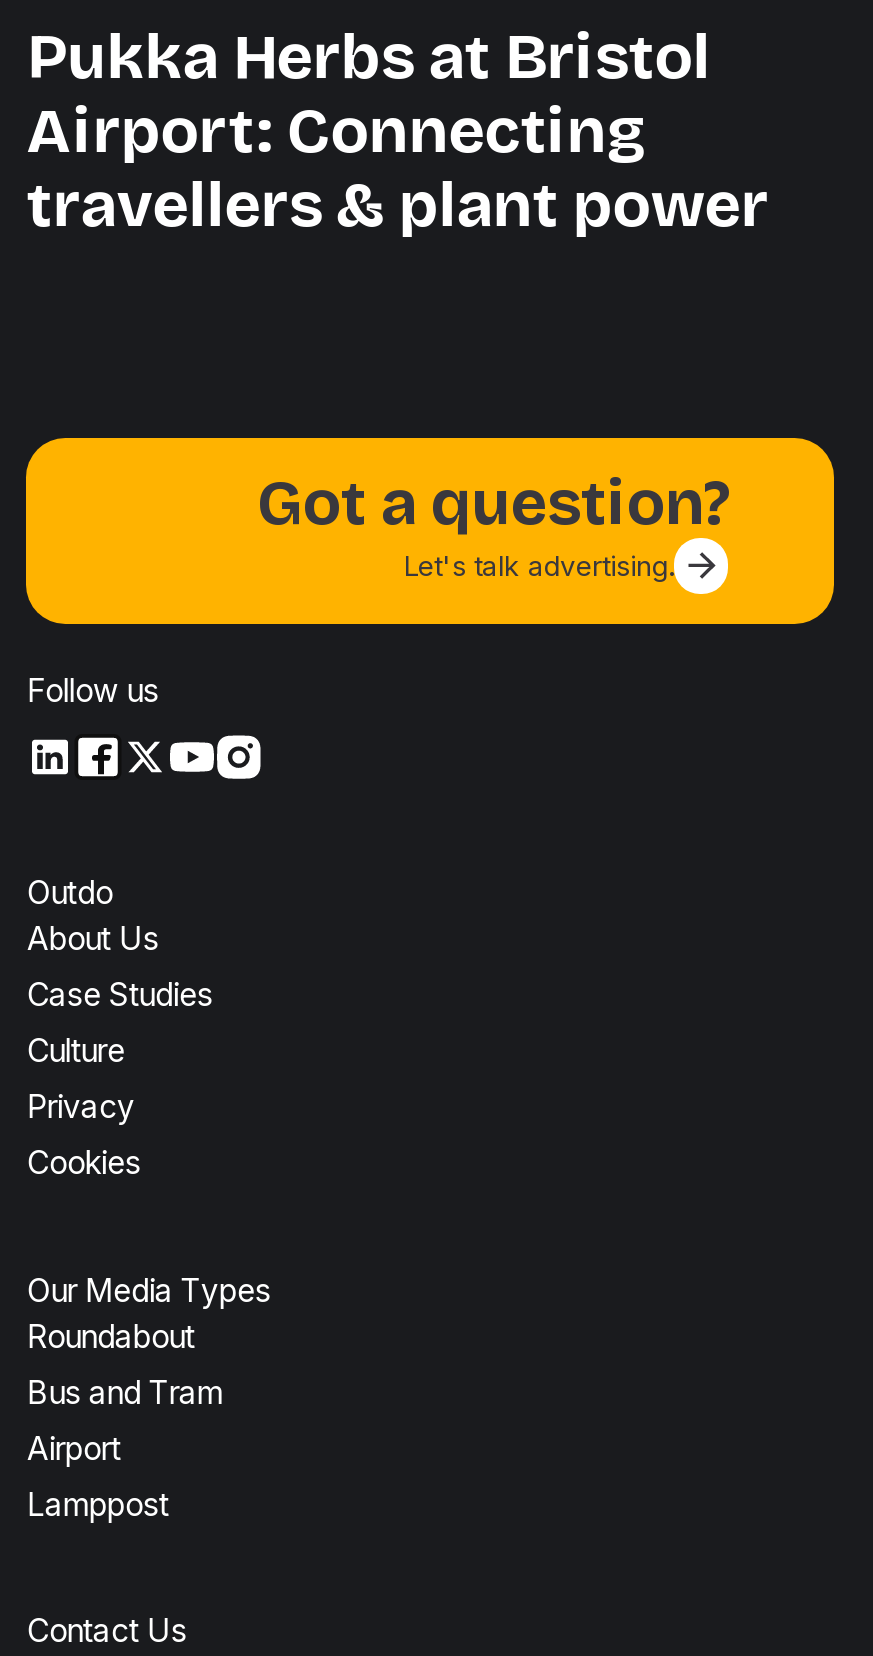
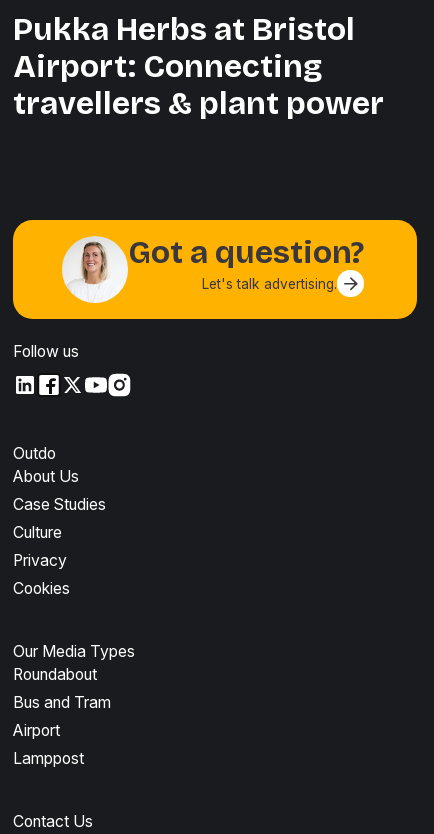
+ [image]
